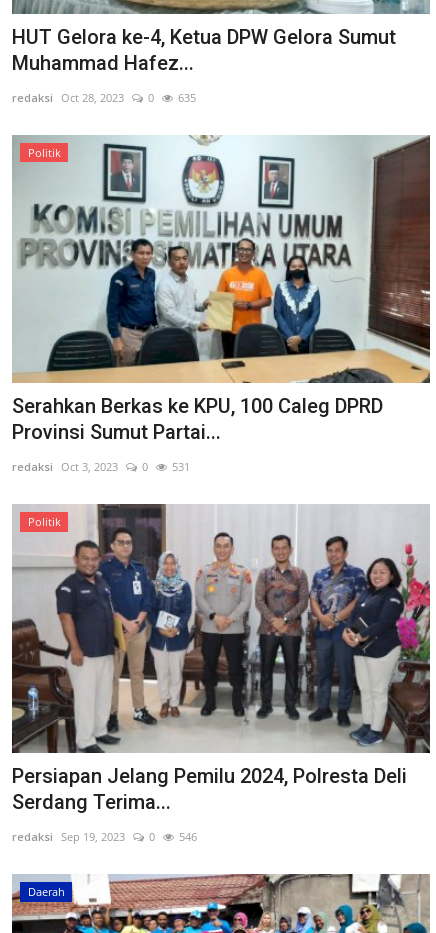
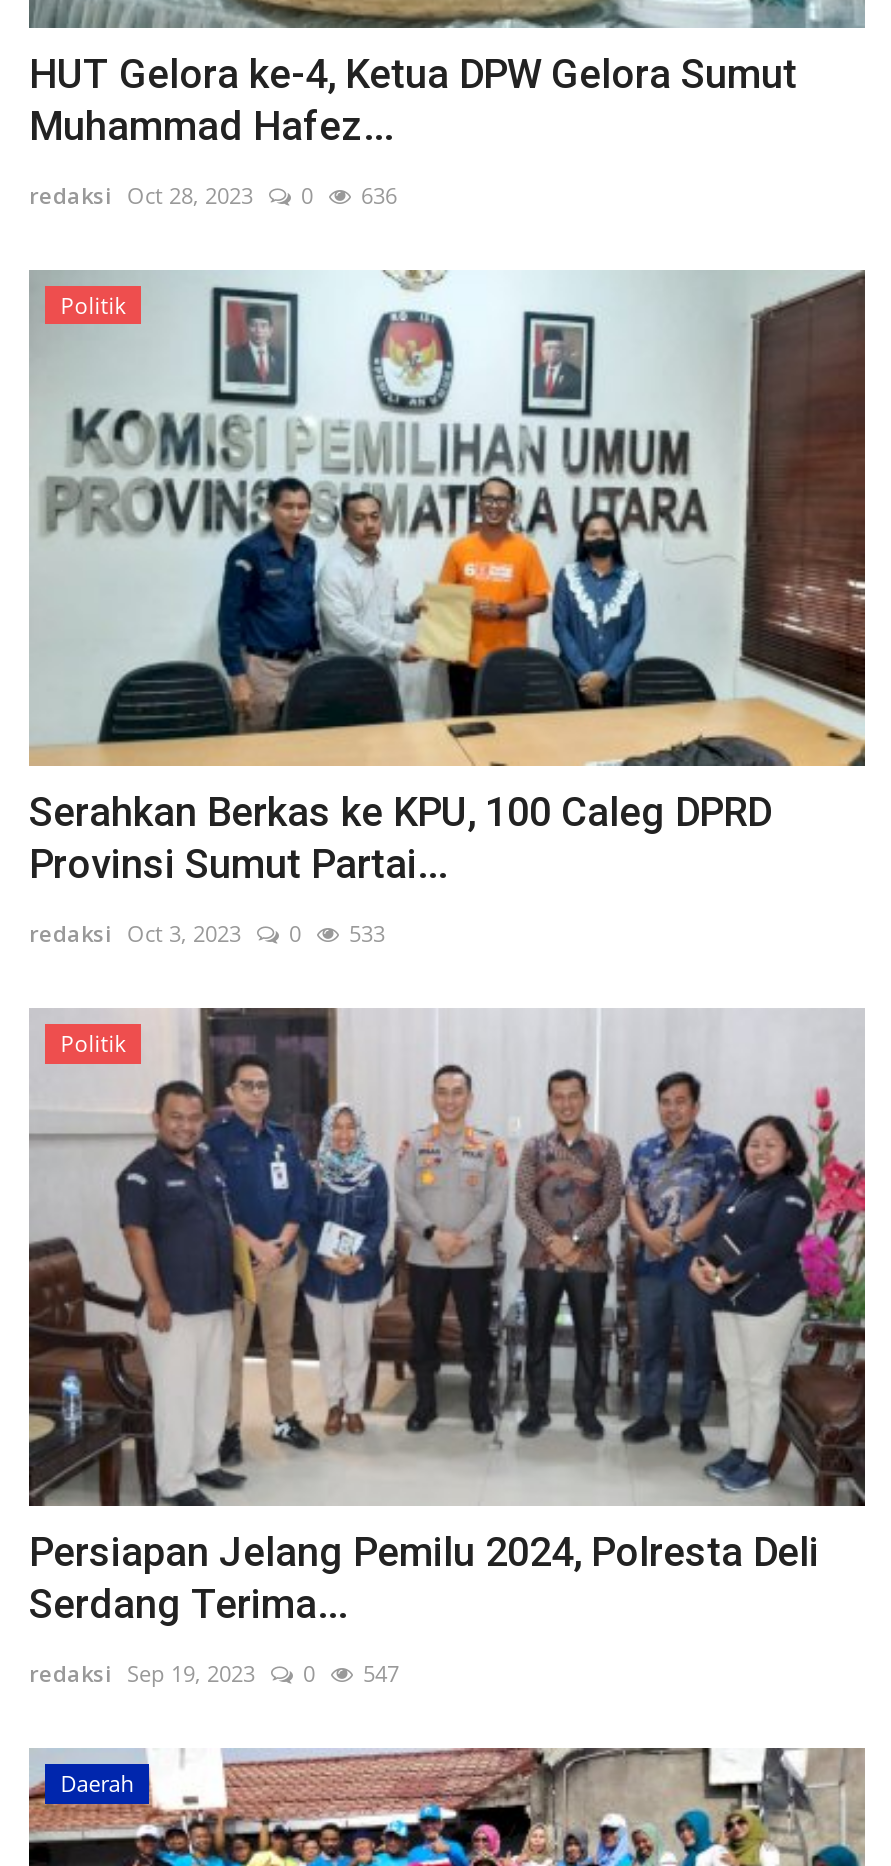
- redaksi Oct 28, 2023 0 635
+ redaksi Oct 28, 2023 0 636

- redaksi Oct 3, 2023 0 531
+ redaksi Oct 3, 2023 0 533

- redaksi Sep 19, 2023 0 546
+ redaksi Sep 19, 2023 0 547
